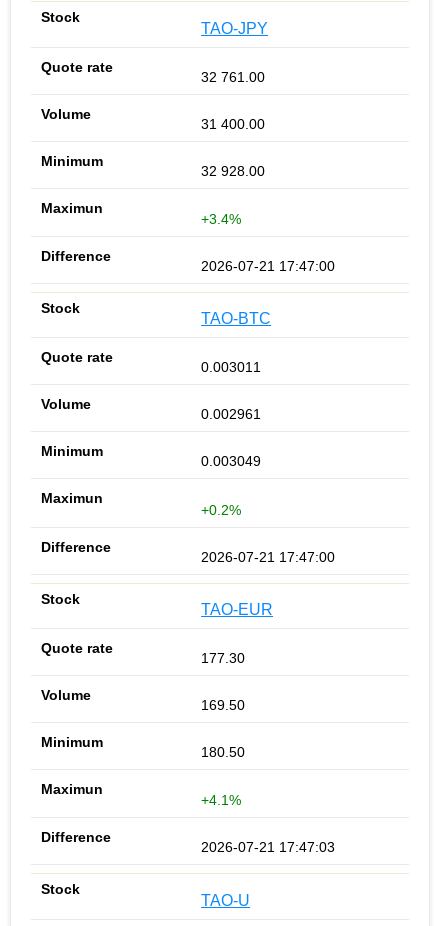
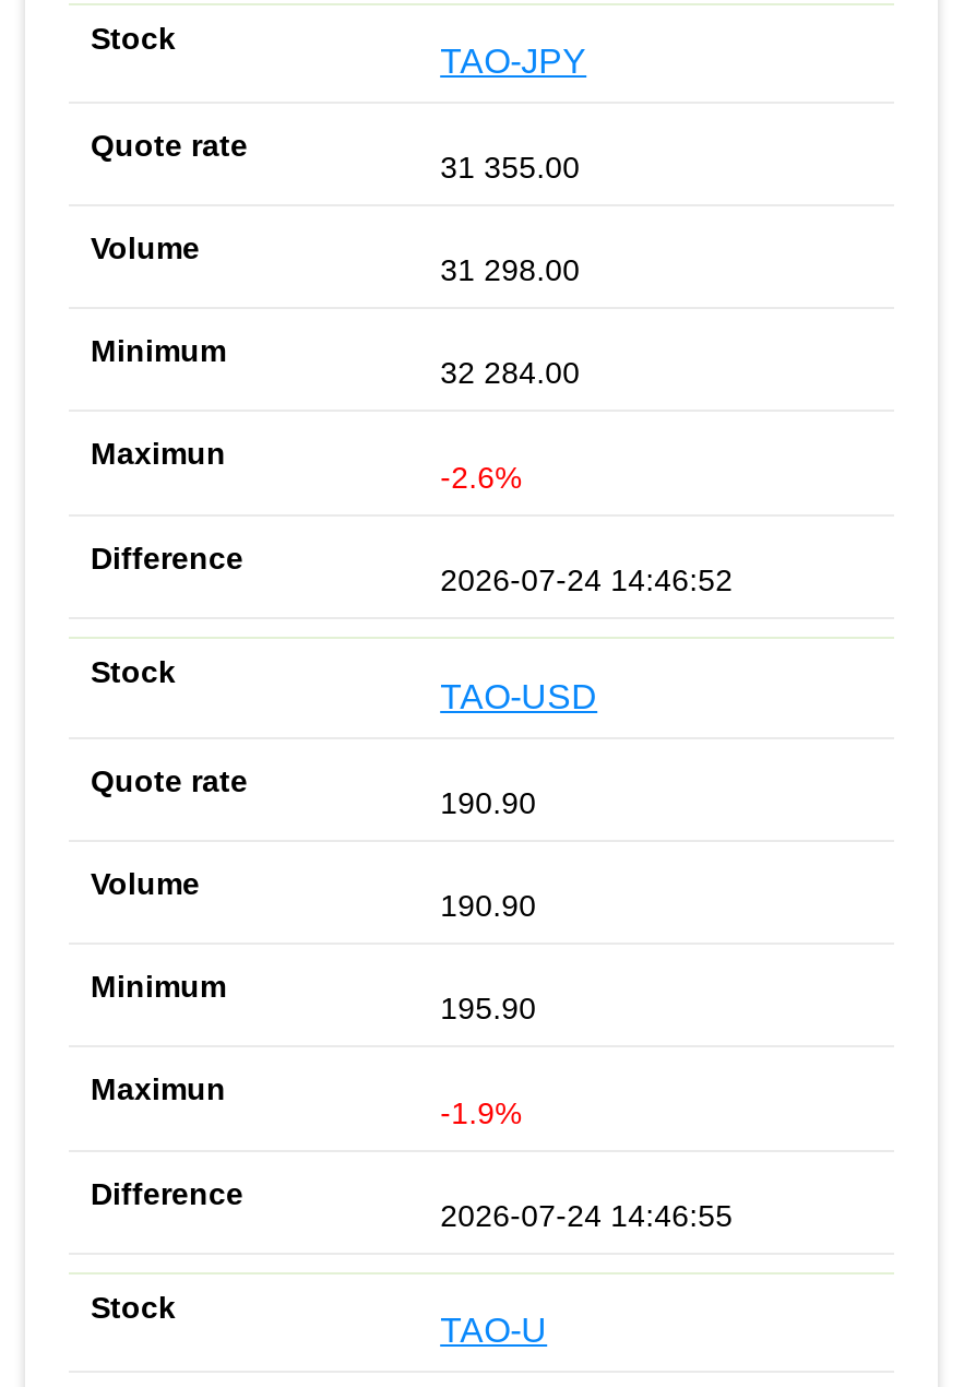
- 32 761.00
- 31 400.00
- 32 928.00
- +3.4%
- 2026-07-21 17:47:00
- TAO-BTC
- 0.003011
- 0.002961
- 0.003049
- +0.2%
- 2026-07-21 17:47:00
- TAO-EUR
- 177.30
- 169.50
- 180.50
- +4.1%
- 2026-07-21 17:47:03
+ 31 355.00
+ 31 298.00
+ 32 284.00
+ -2.6%
+ 2026-07-24 14:46:52
+ TAO-USD
+ 190.90
+ 190.90
+ 195.90
+ -1.9%
+ 2026-07-24 14:46:55
